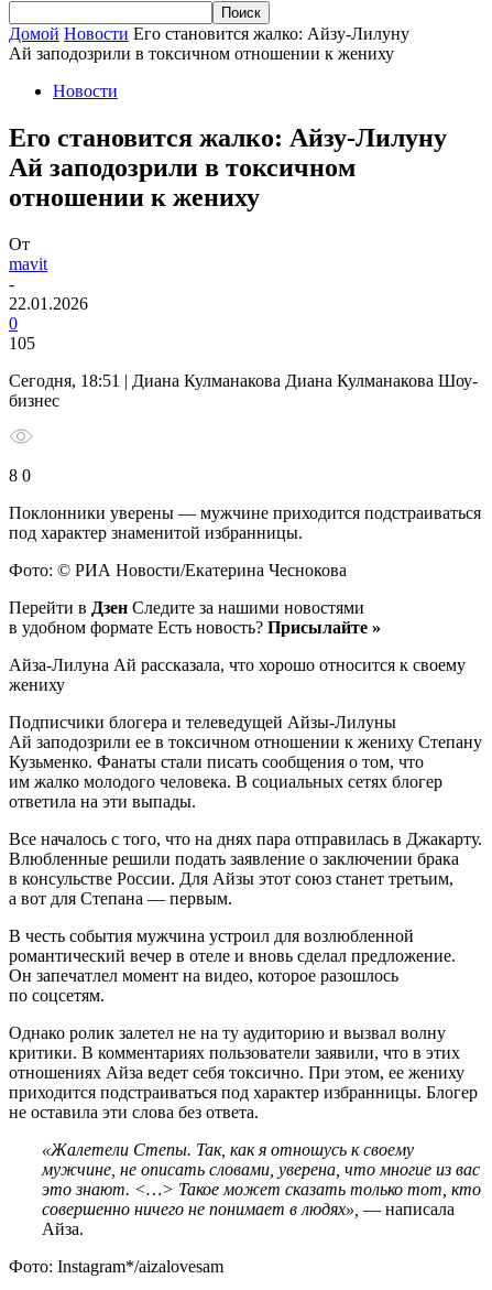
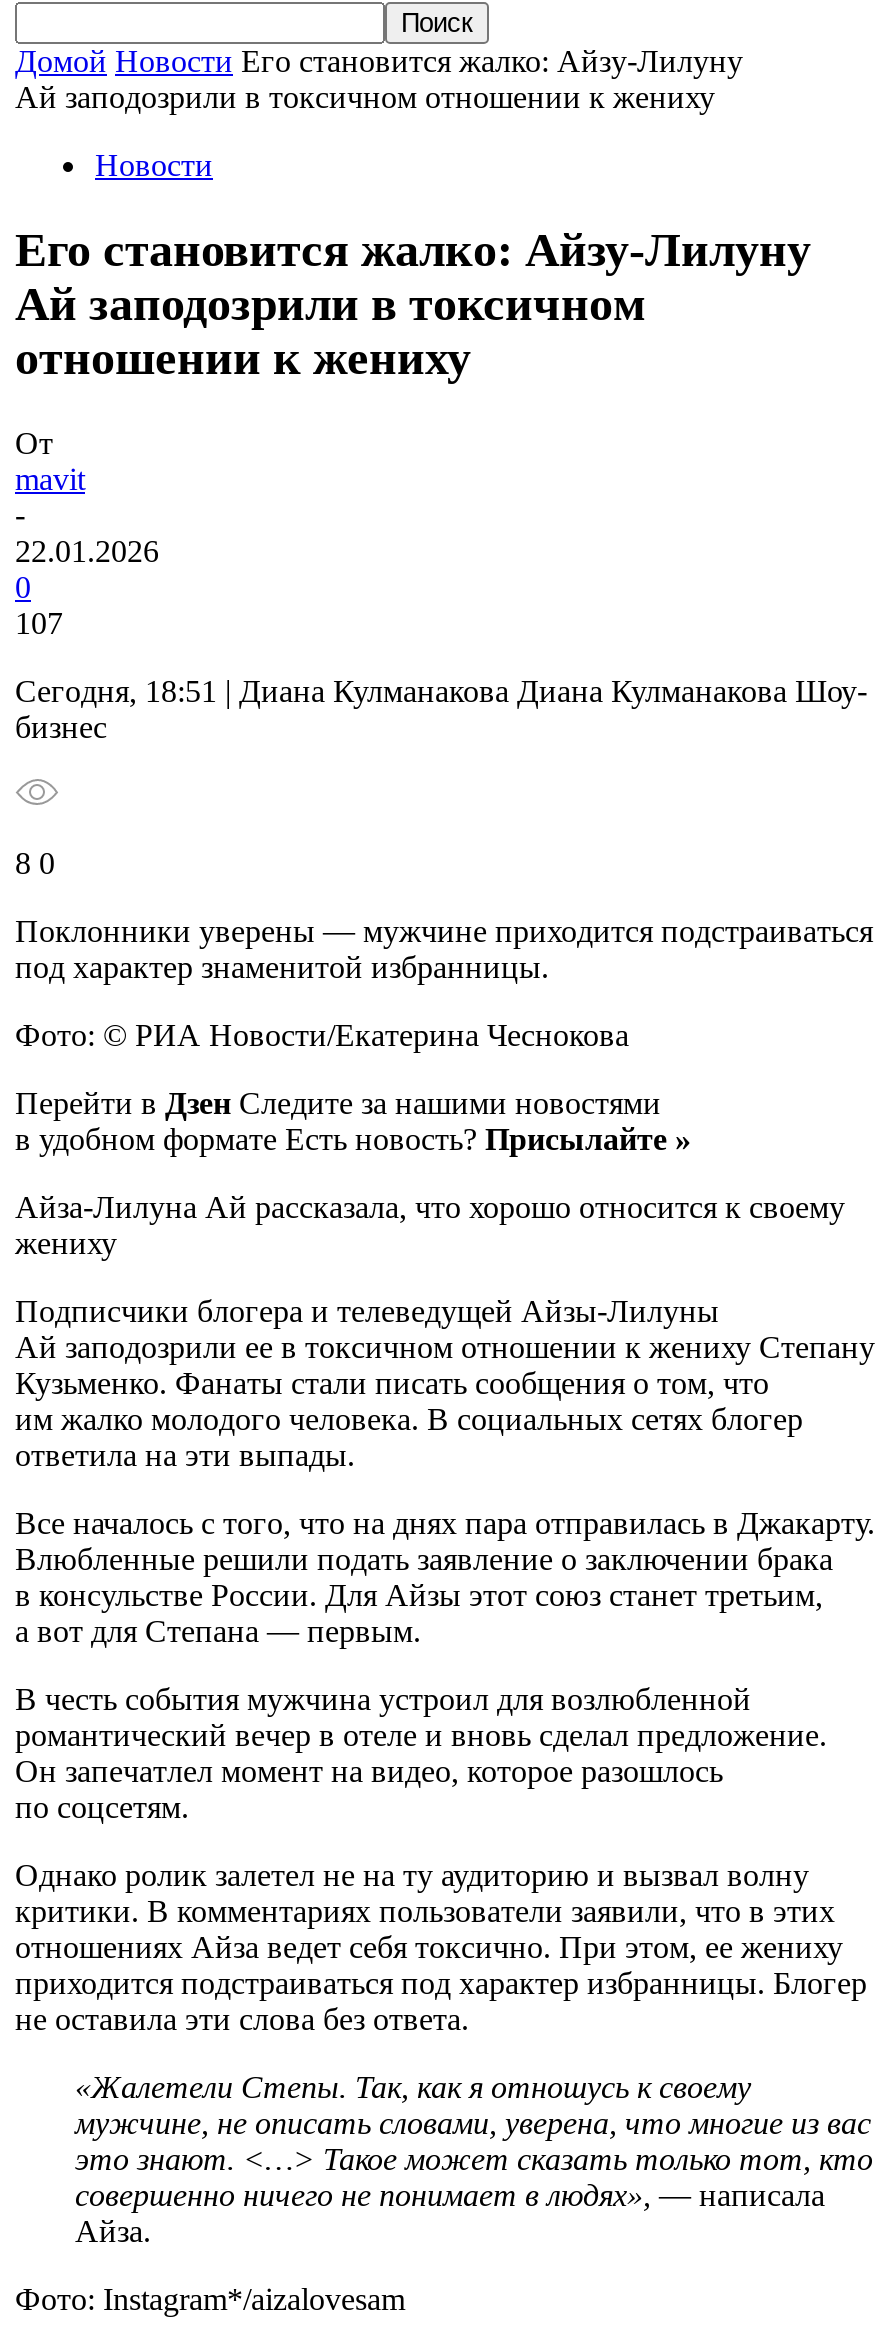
- 105
+ 107
